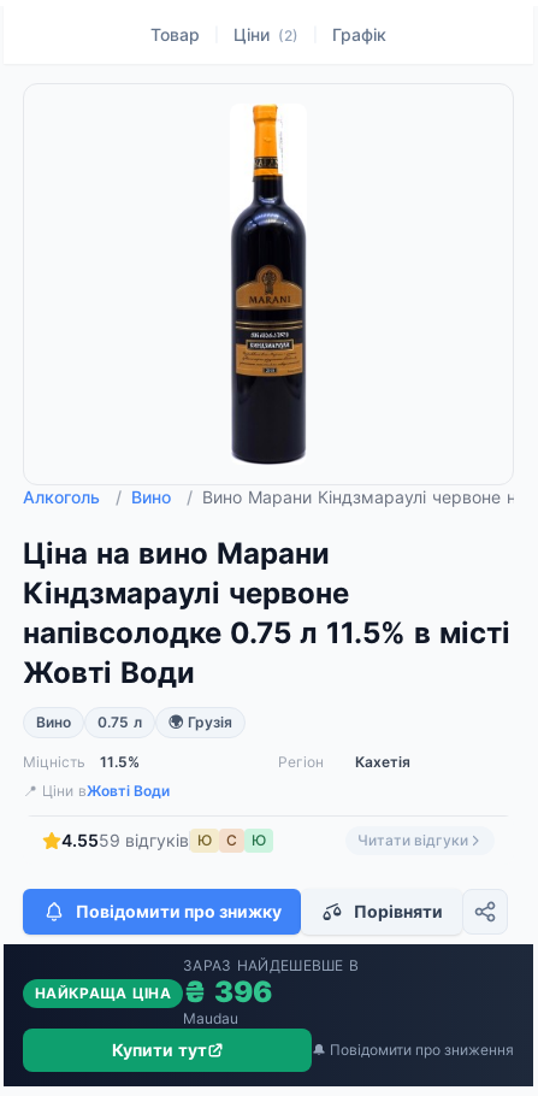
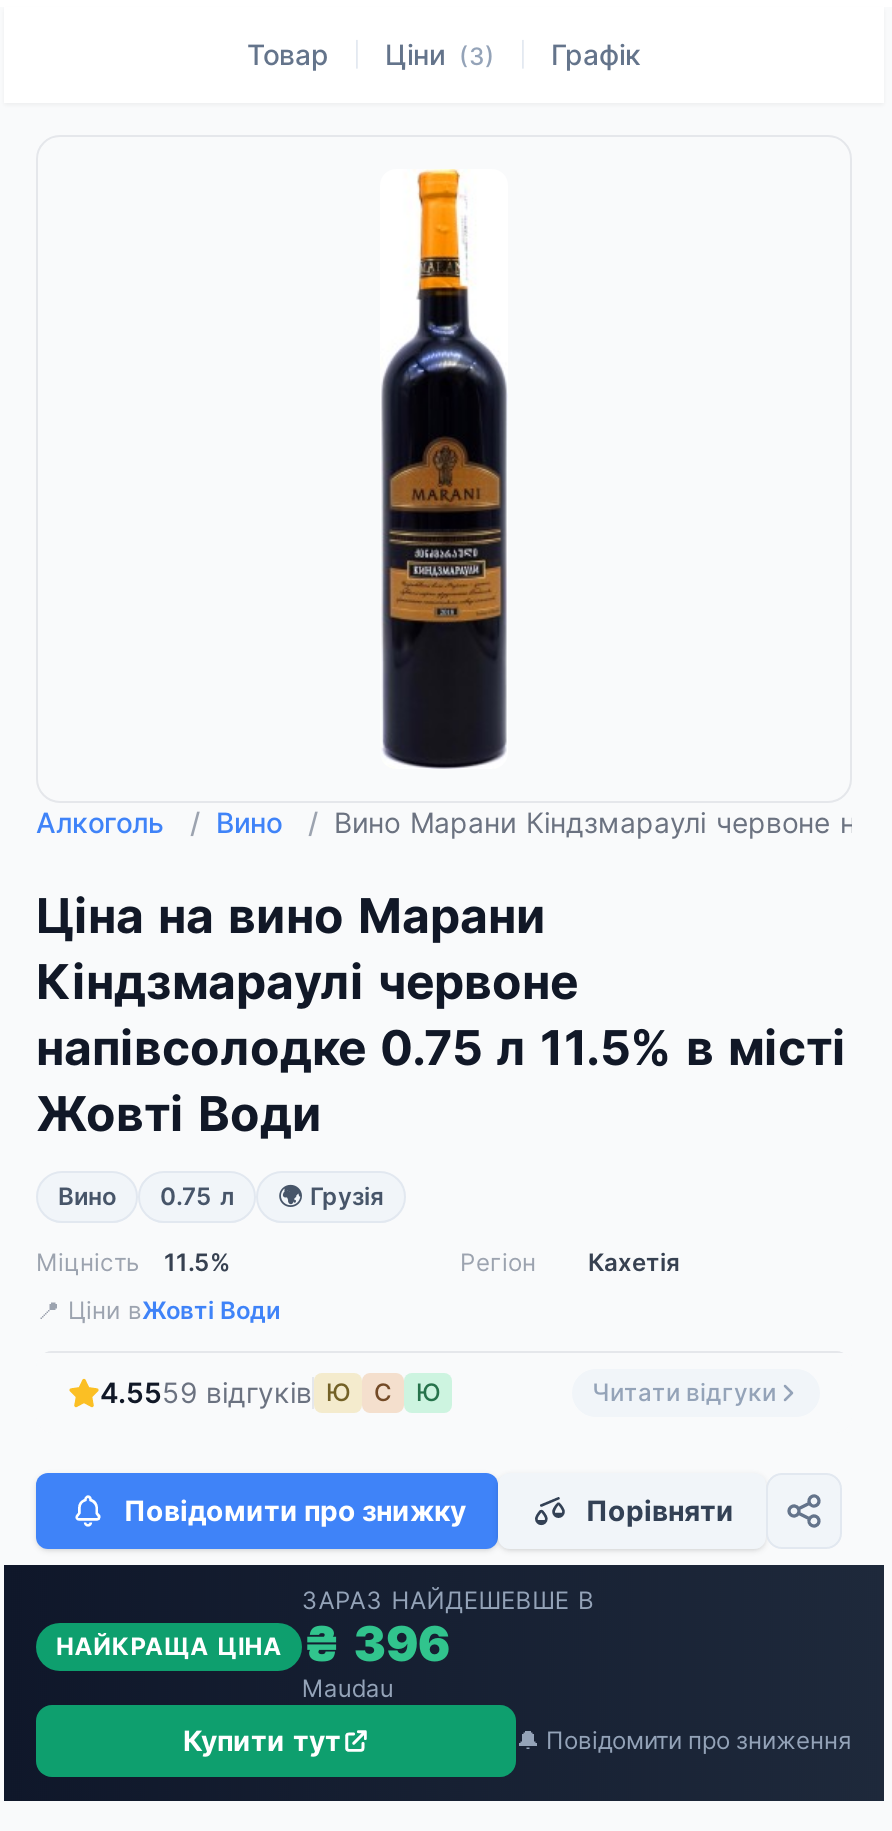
- Ціни (2)
+ Ціни (3)
